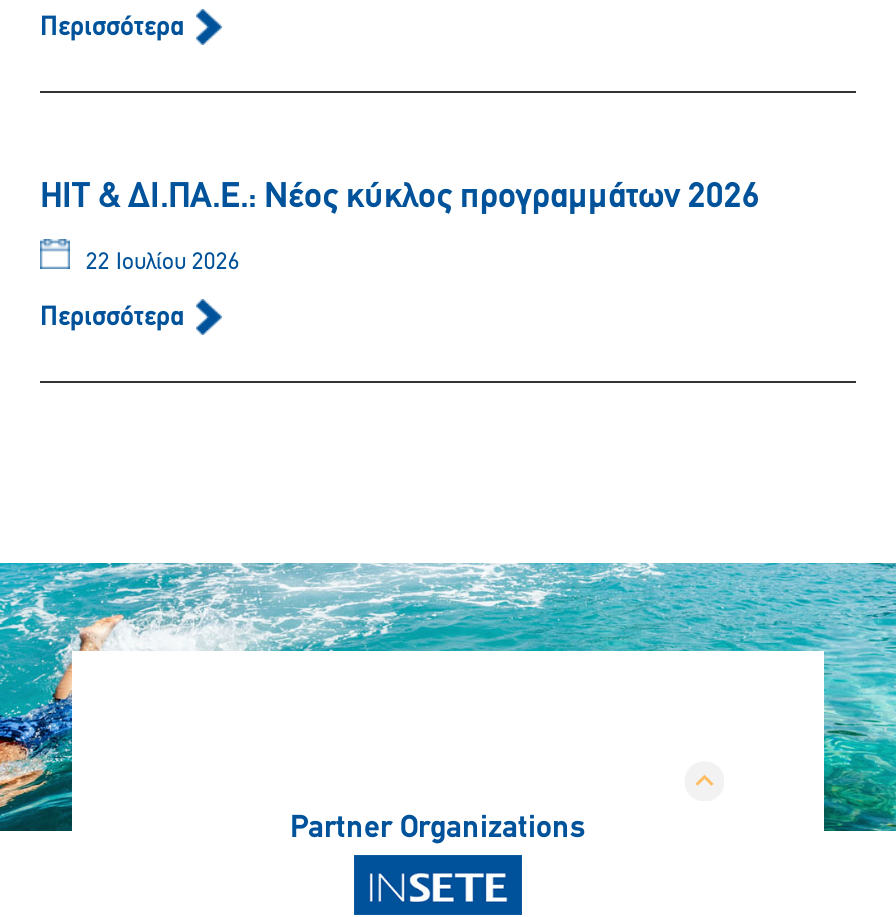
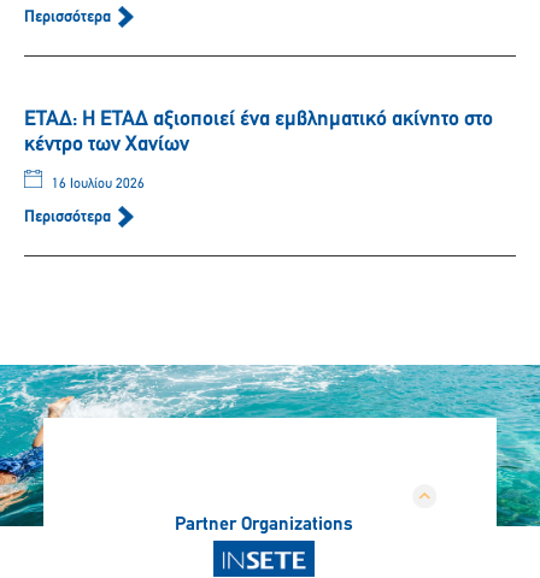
- HIT & ΔΙ.ΠΑ.Ε.: Νέος κύκλος προγραμμάτων 2026
+ ΕΤΑΔ: Η ΕΤΑΔ αξιοποιεί ένα εμβληματικό ακίνητο στο
+ κέντρο των Χανίων

- 22 Ιουλίου 2026
+ 16 Ιουλίου 2026
